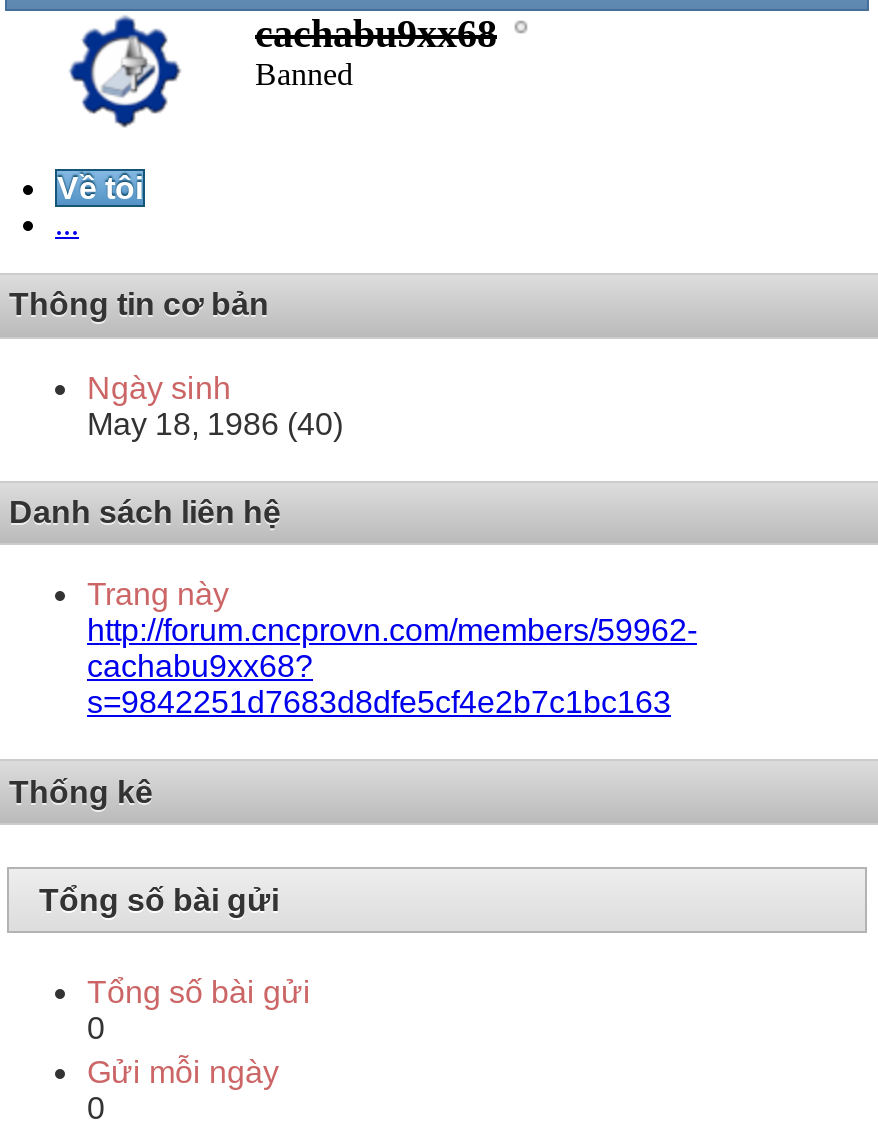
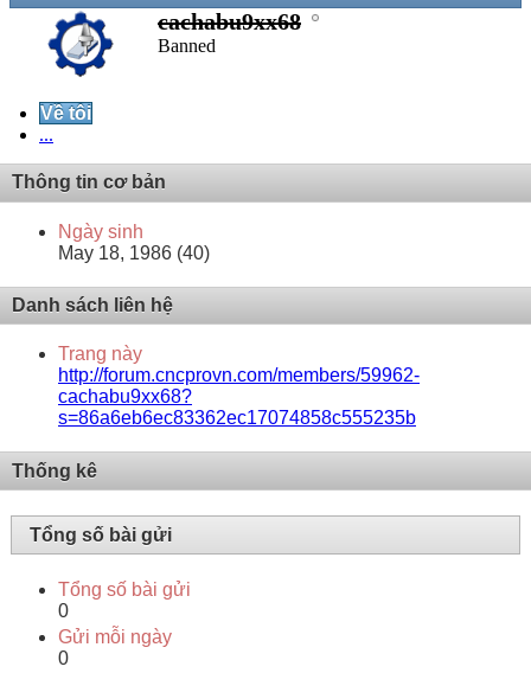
- s=9842251d7683d8dfe5cf4e2b7c1bc163
+ s=86a6eb6ec83362ec17074858c555235b
